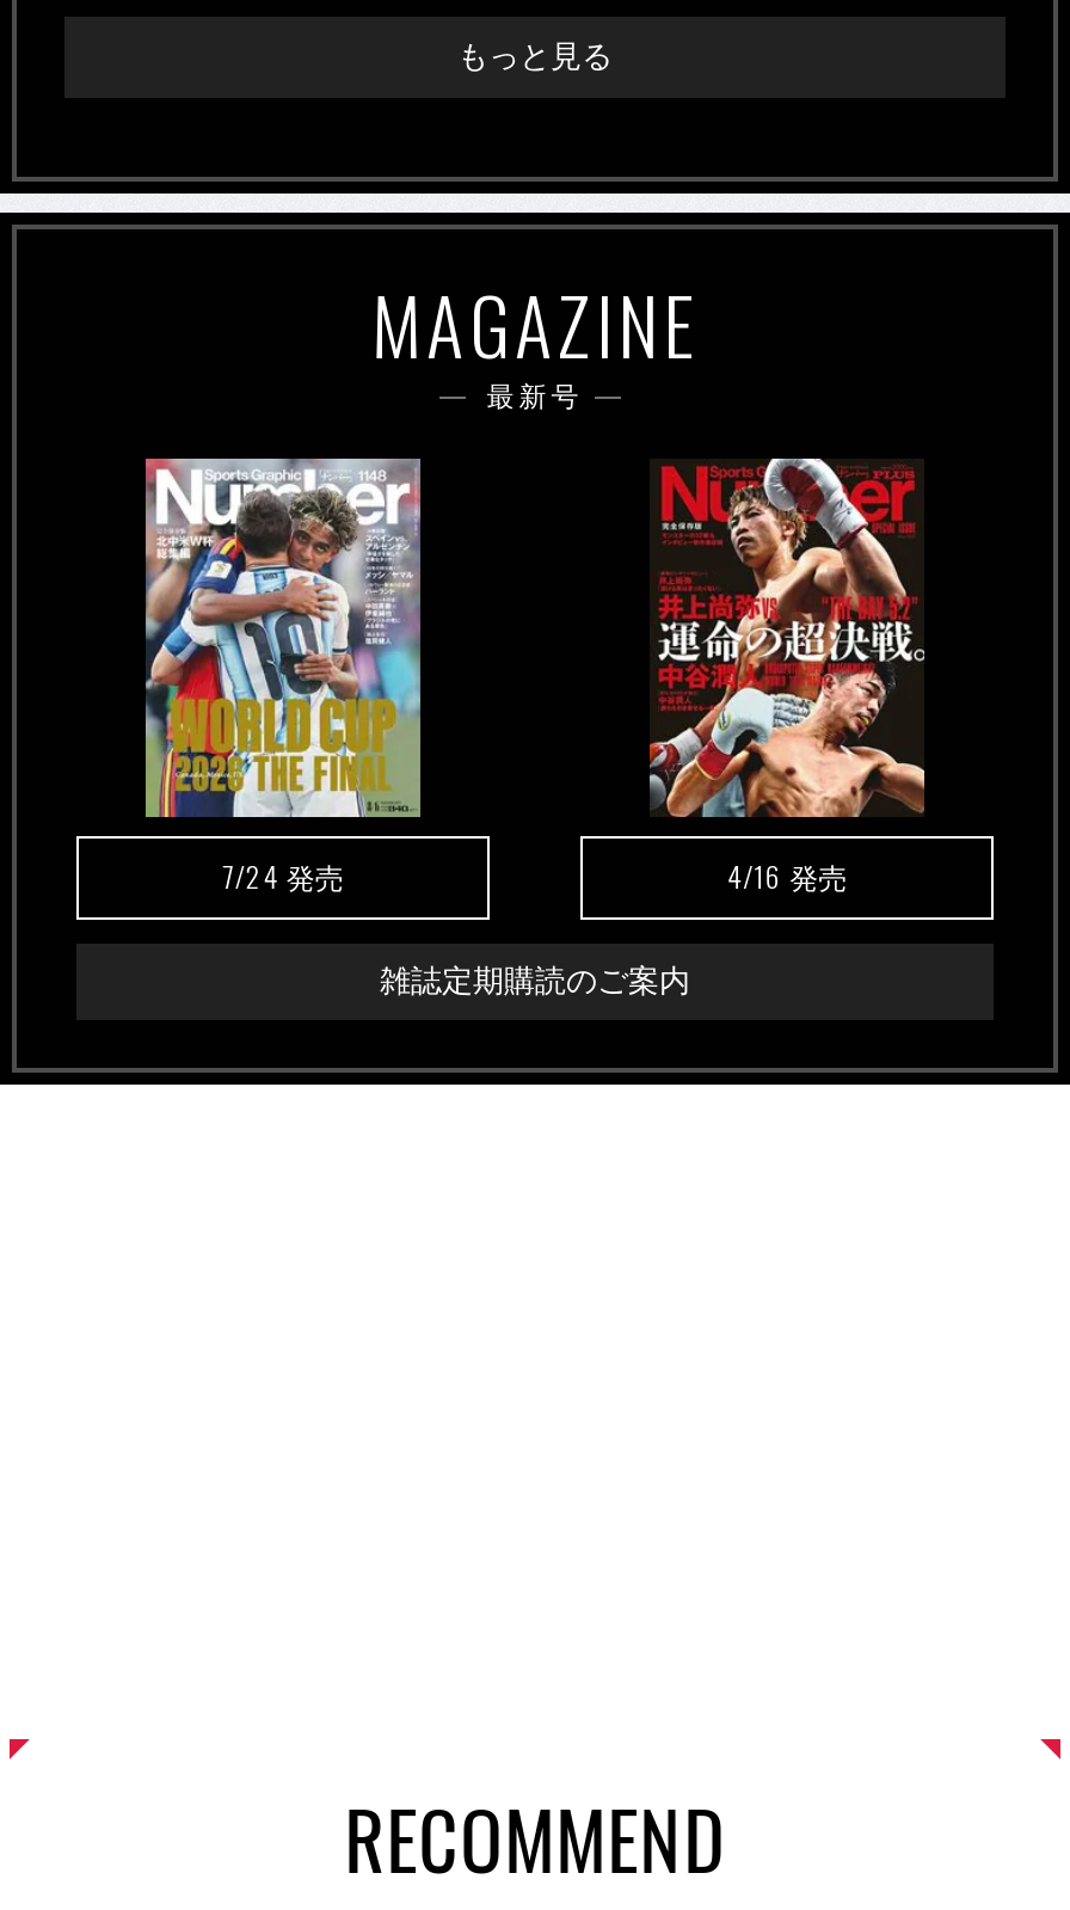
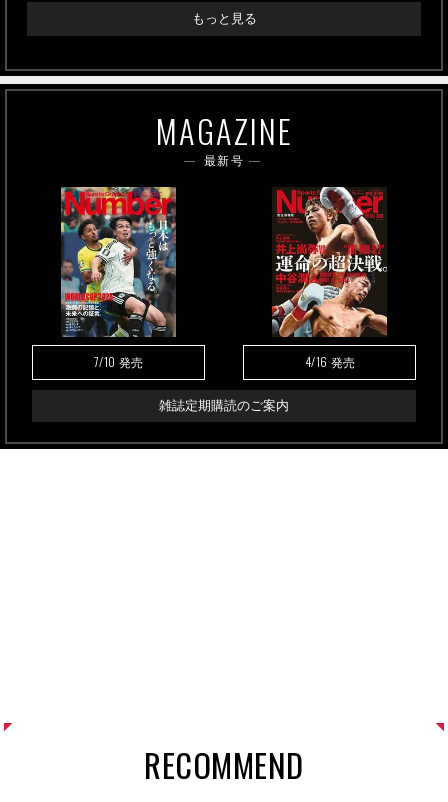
- [image]
- 7/24発売
+ [image]
+ 7/10発売
